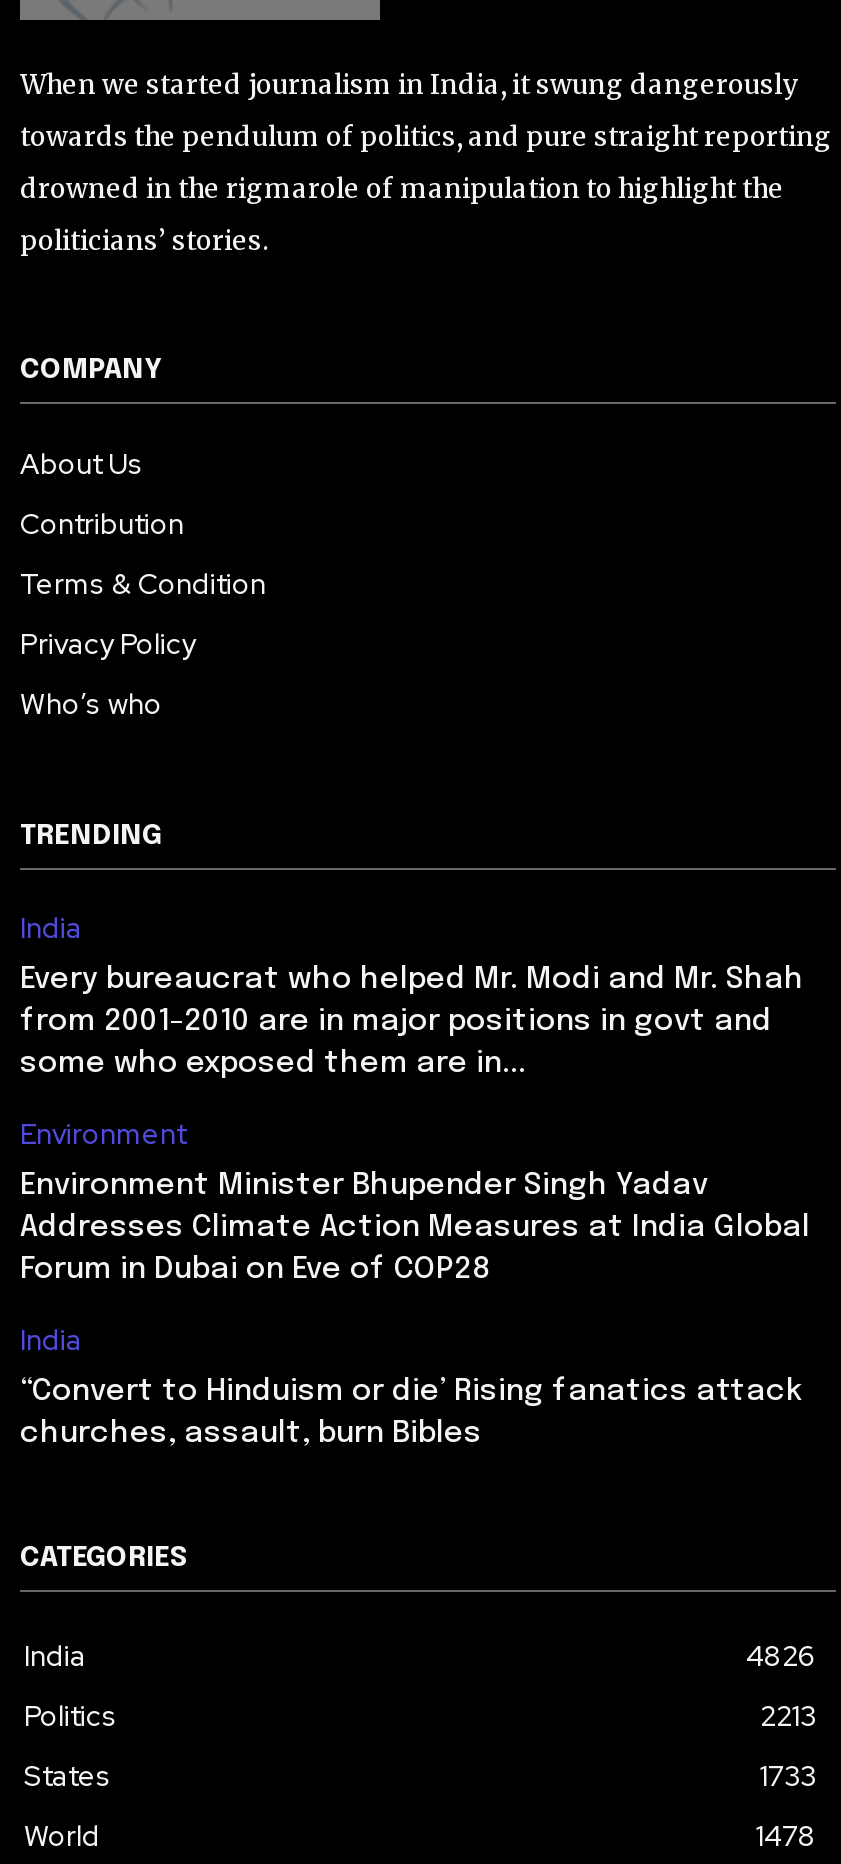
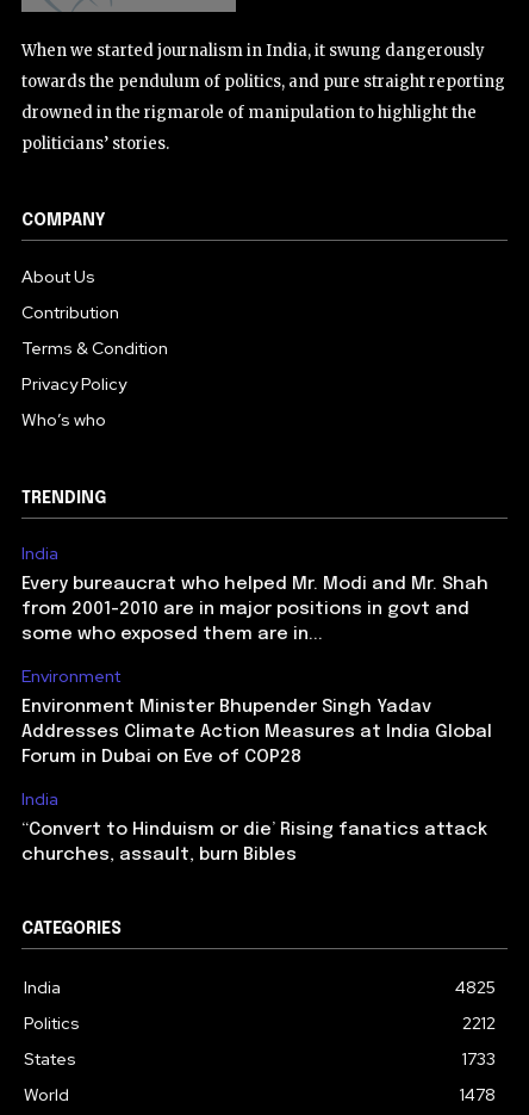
- 4826
+ 4825

- 2213
+ 2212
